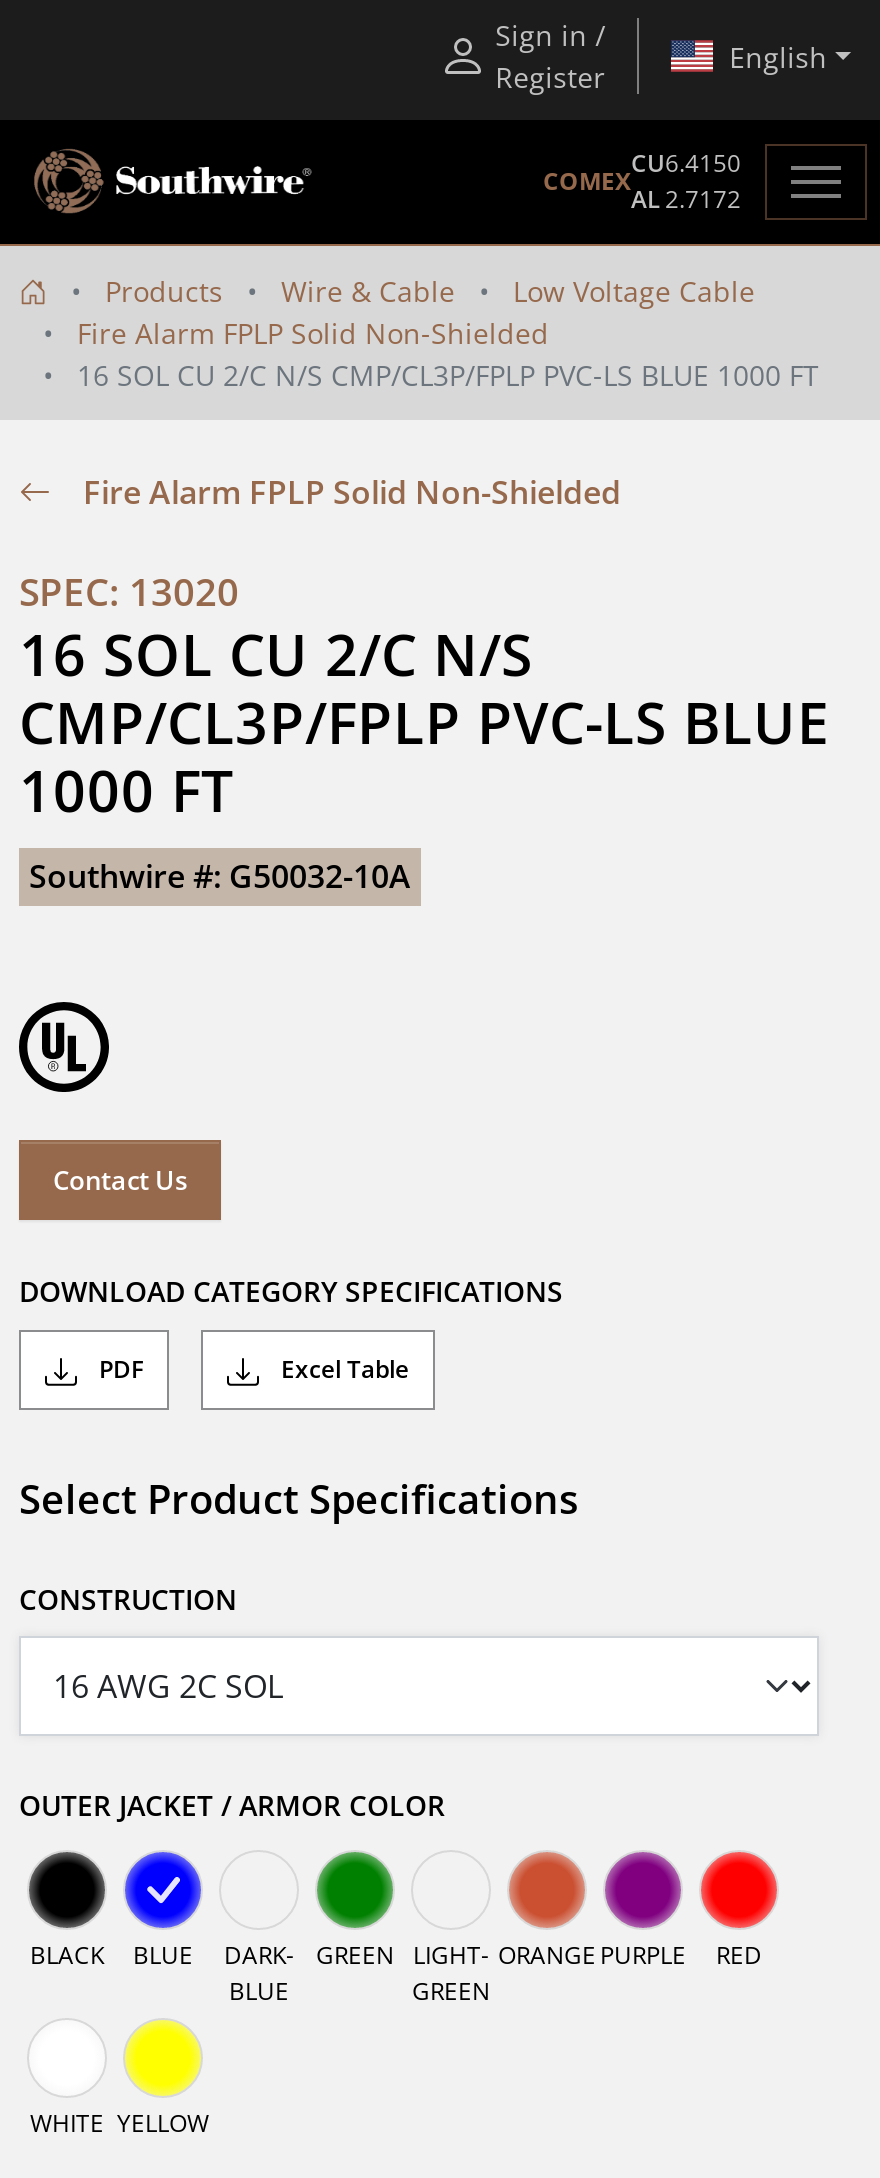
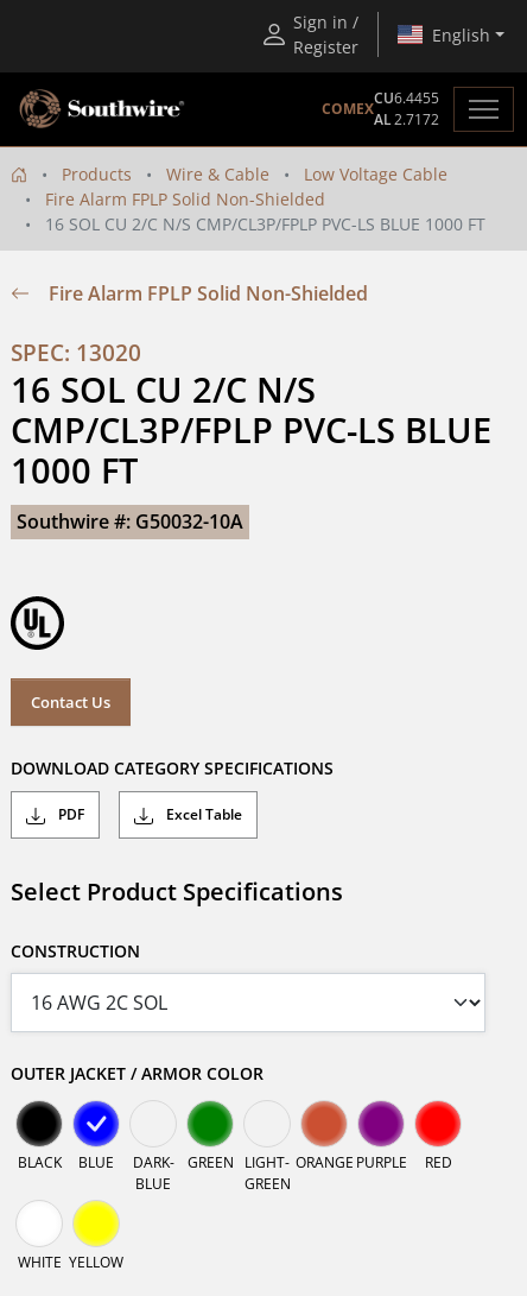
- CU6.4150
+ CU6.4455
